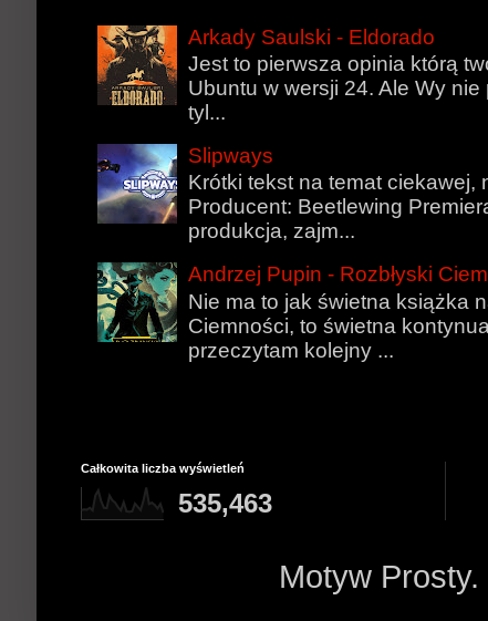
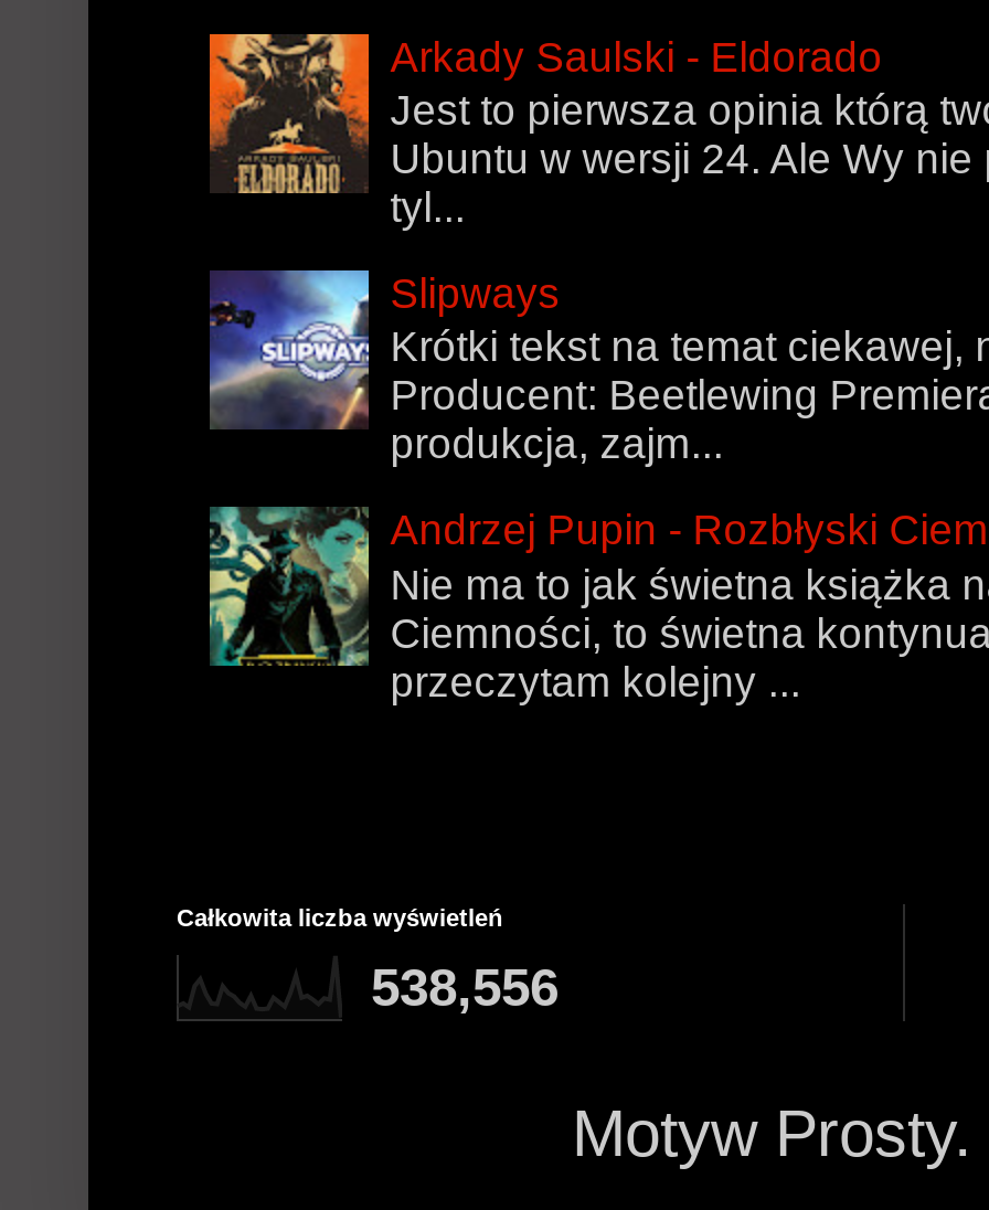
- 535,463
+ 538,556
